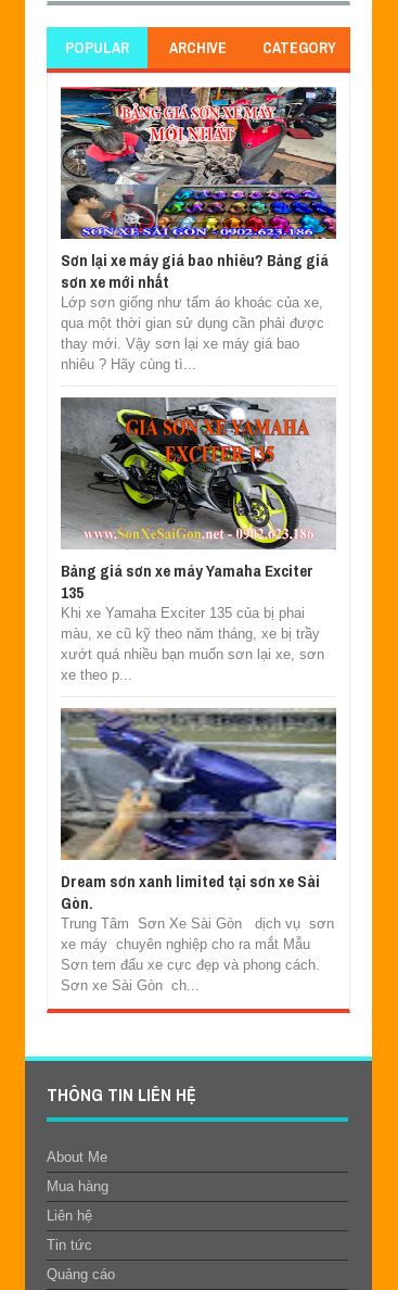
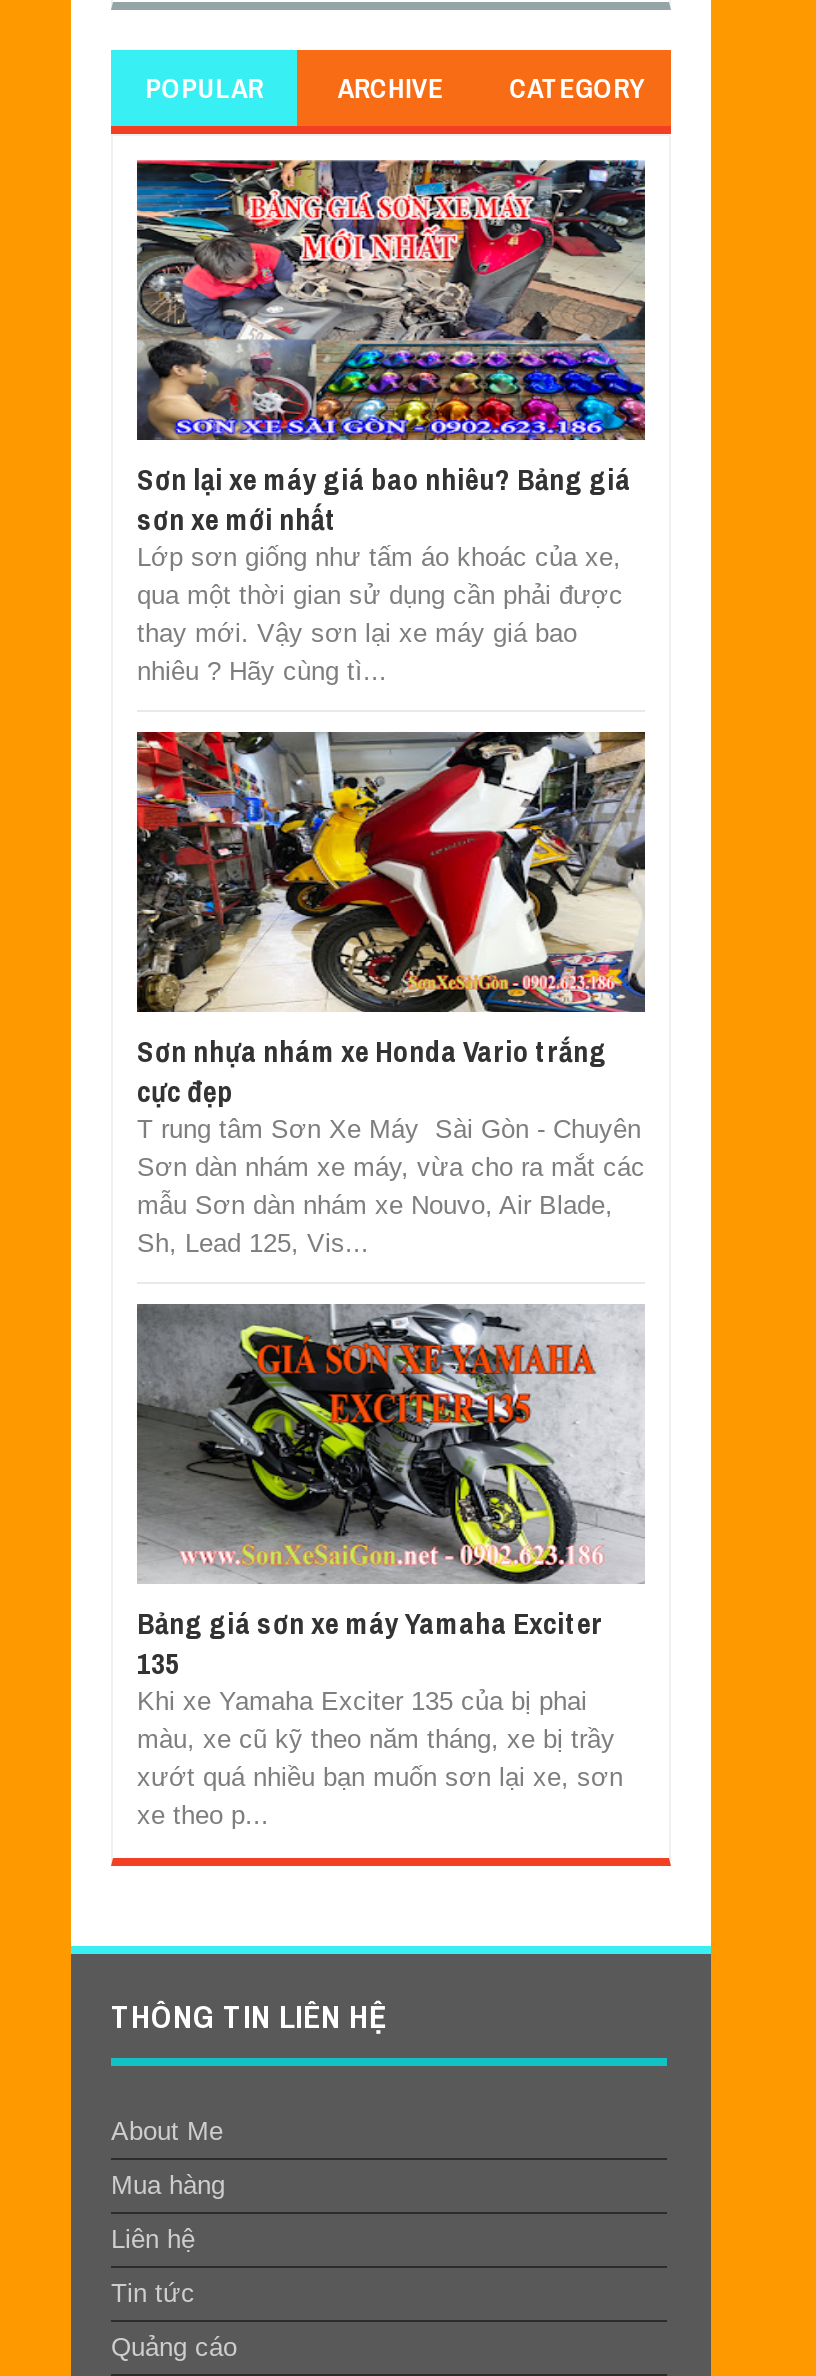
+ [image]
+ Sơn nhựa nhám xe Honda Vario trắng
+ cực đẹp
+ T rung tâm Sơn Xe Máy Sài Gòn - Chuyên
+ Sơn dàn nhám xe máy, vừa cho ra mắt các
+ mẫu Sơn dàn nhám xe Nouvo, Air Blade,
+ Sh, Lead 125, Vis...

moved down: [image] | Bảng giá sơn xe máy Yamaha Exciter | 135 | Khi xe Yamaha Exciter 135 của bị phai | màu, xe cũ kỹ theo năm tháng, xe bị trầy | xướt quá nhiều bạn muốn sơn lại xe, sơn | xe theo p...

- [image]
- Dream sơn xanh limited tại sơn xe Sài
- Gòn.
- Trung Tâm Sơn Xe Sài Gòn dịch vụ sơn
- xe máy chuyên nghiệp cho ra mắt Mẫu
- Sơn tem đấu xe cực đẹp và phong cách.
- Sơn xe Sài Gòn ch...
